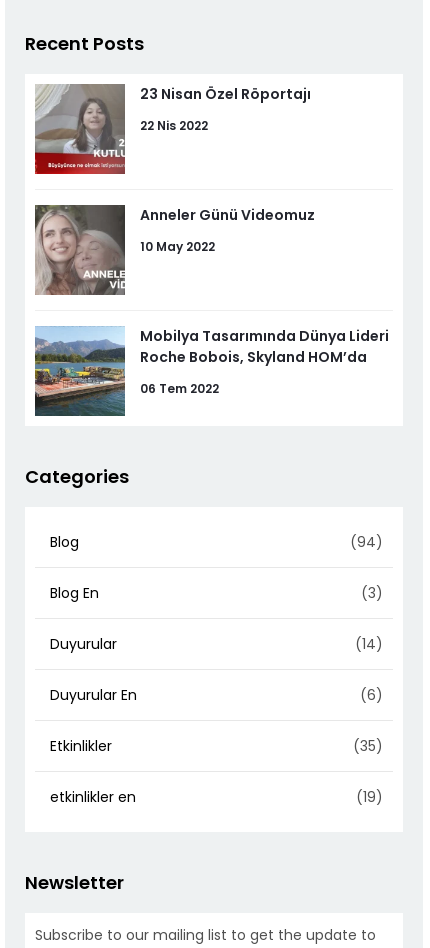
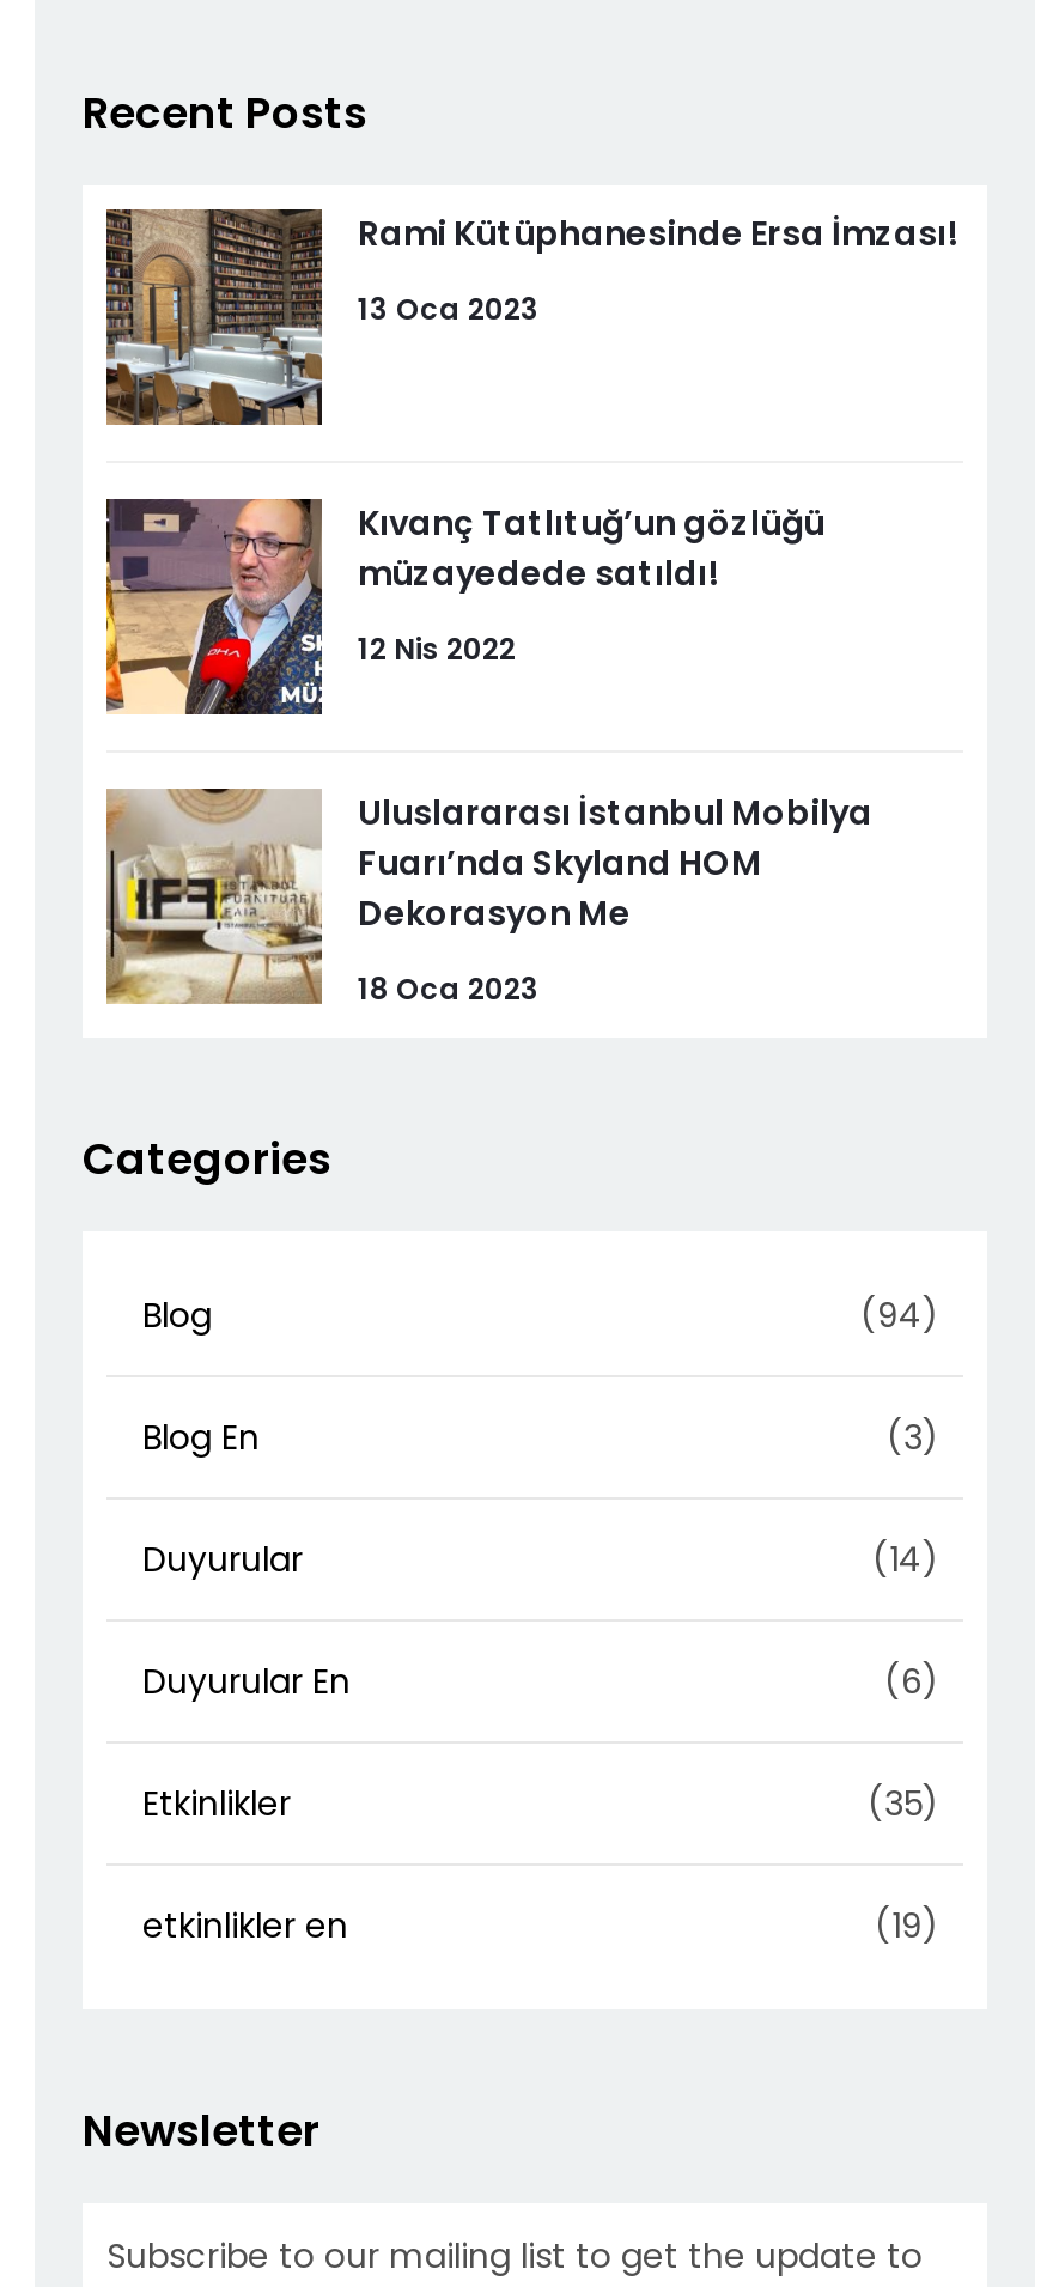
- [image]
- 23 Nisan Özel Röportajı
+ [image]
+ Rami Kütüphanesinde Ersa İmzası!

- 22 Nis 2022
+ 13 Oca 2023

- [image]
- Anneler Günü Videomuz
+ [image]
+ Kıvanç Tatlıtuğ’un gözlüğü
+ müzayedede satıldı!

- 10 May 2022
+ 12 Nis 2022

- [image]
- Mobilya Tasarımında Dünya Lideri
- Roche Bobois, Skyland HOM’da
+ [image]
+ Uluslararası İstanbul Mobilya
+ Fuarı’nda Skyland HOM
+ Dekorasyon Me

- 06 Tem 2022
+ 18 Oca 2023
